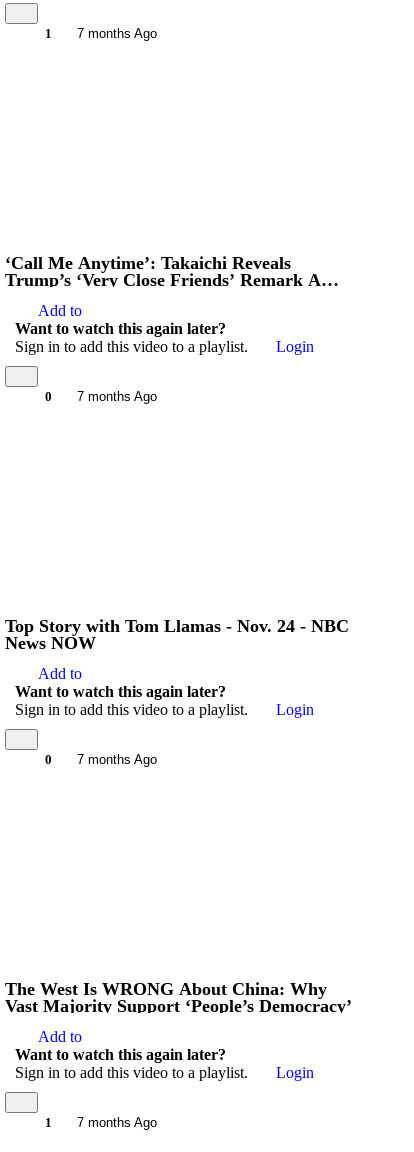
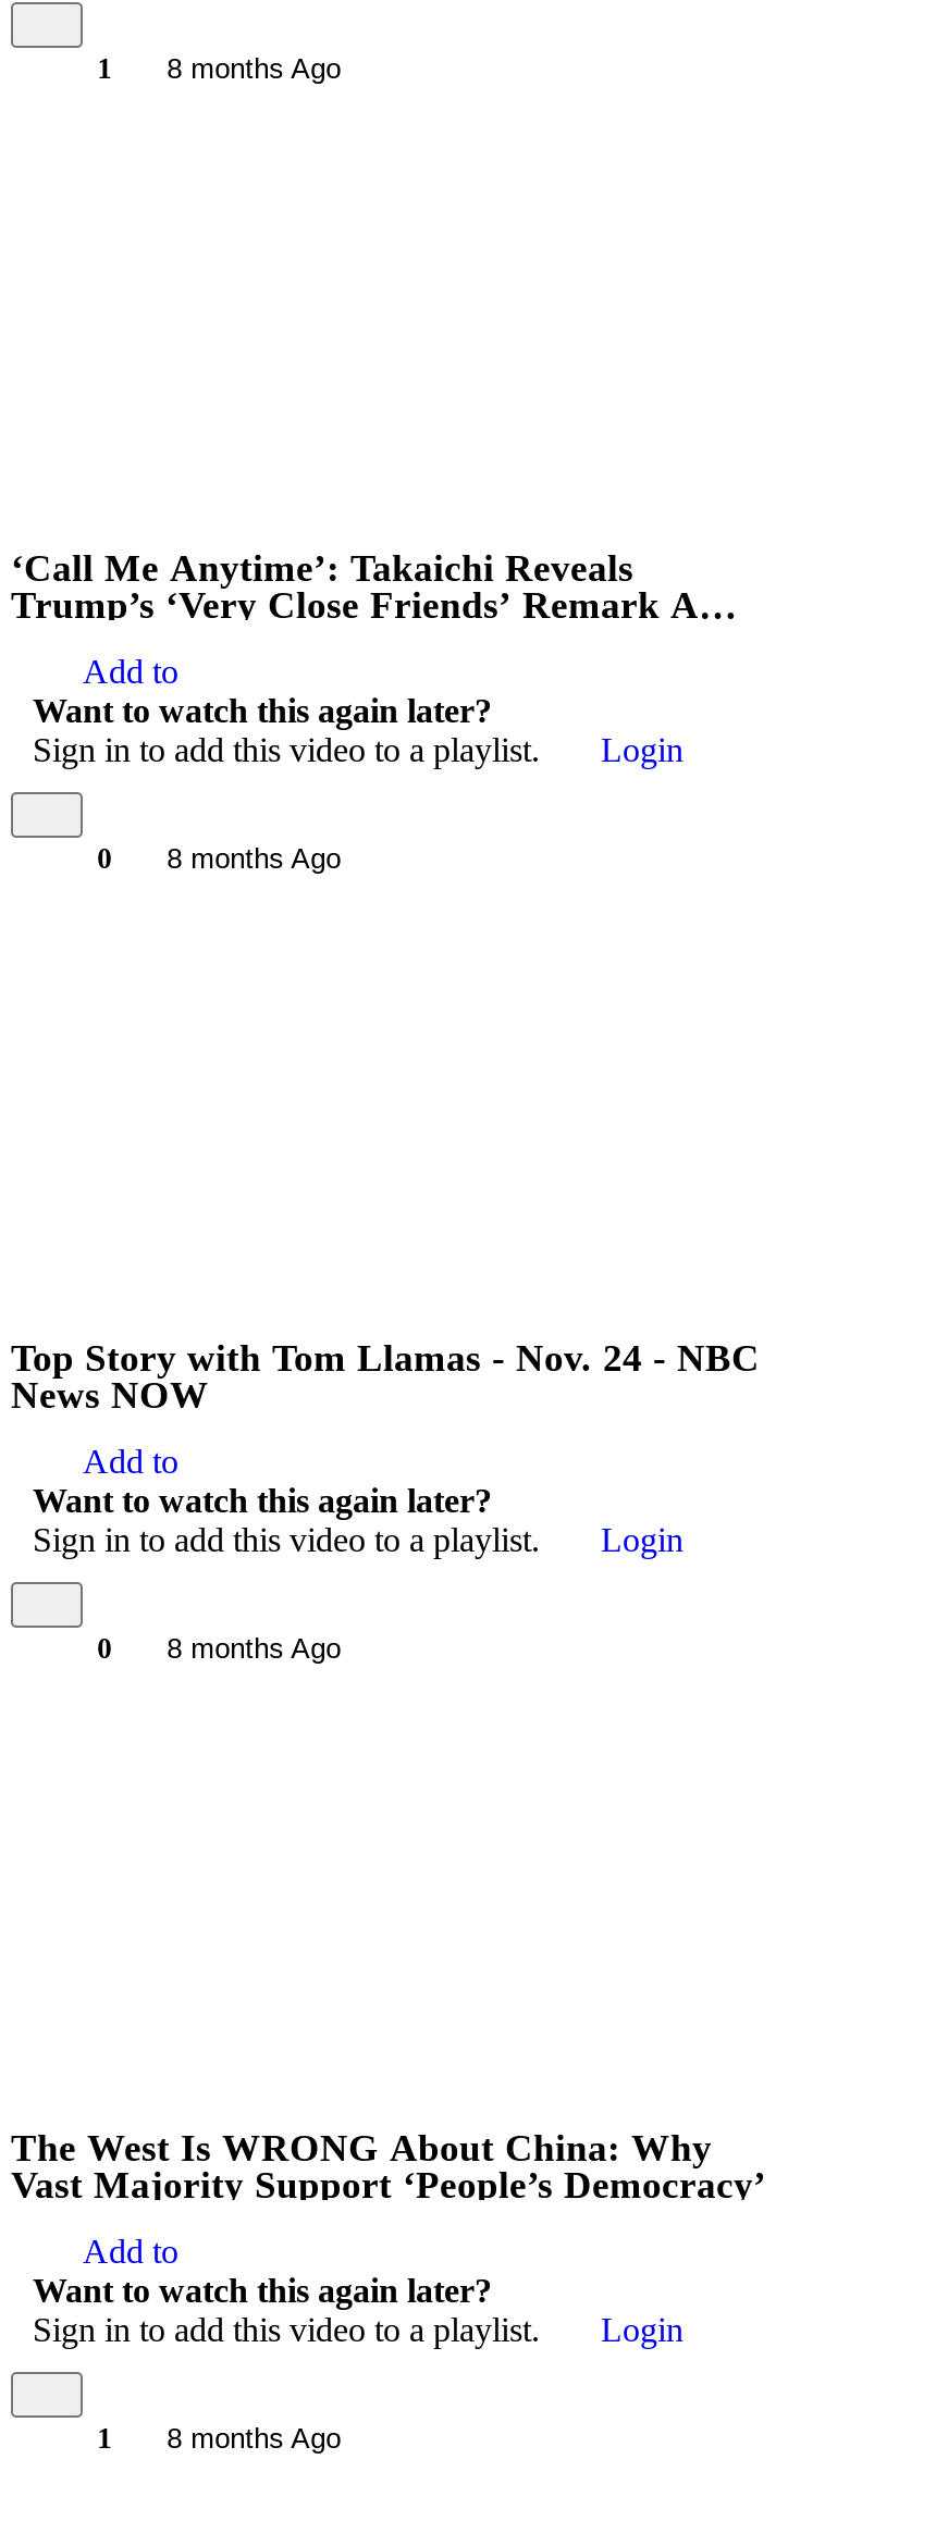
- 1 7 months Ago
+ 1 8 months Ago

- 0 7 months Ago
+ 0 8 months Ago

- 0 7 months Ago
+ 0 8 months Ago

- 1 7 months Ago
+ 1 8 months Ago
